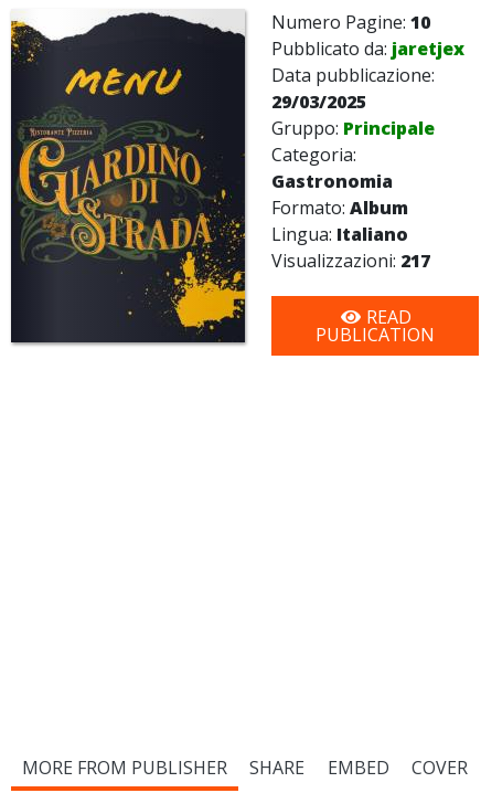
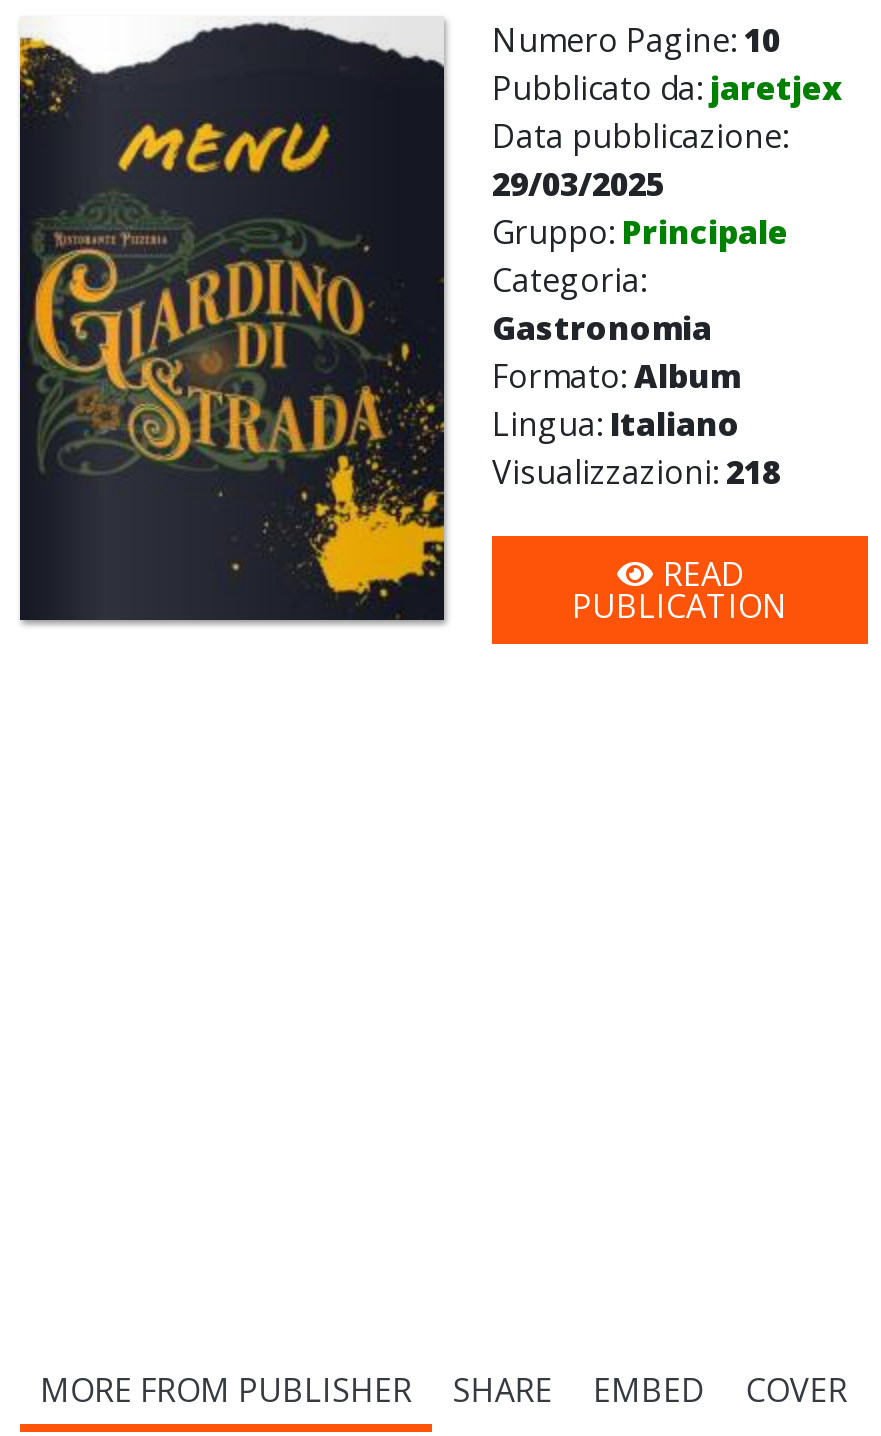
- Visualizzazioni: 217
+ Visualizzazioni: 218
